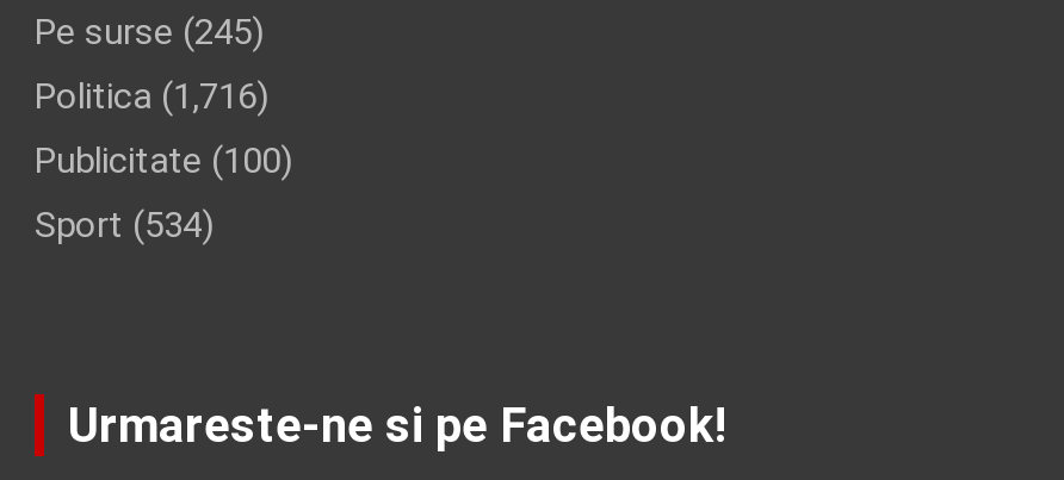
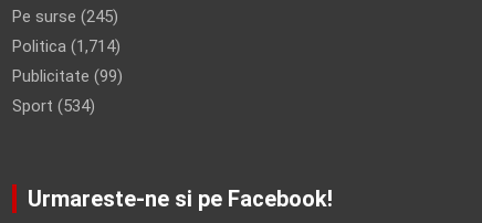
- Politica (1,716)
+ Politica (1,714)

- Publicitate (100)
+ Publicitate (99)
